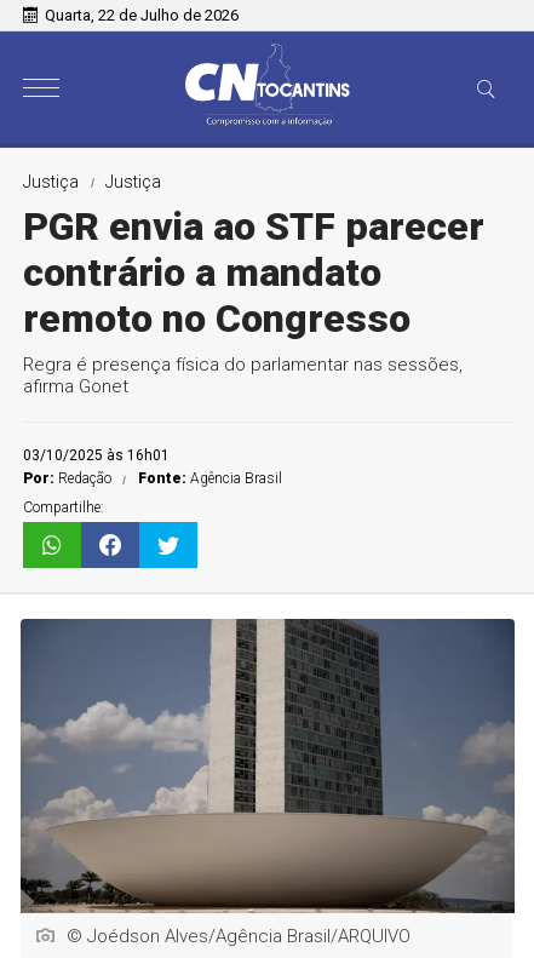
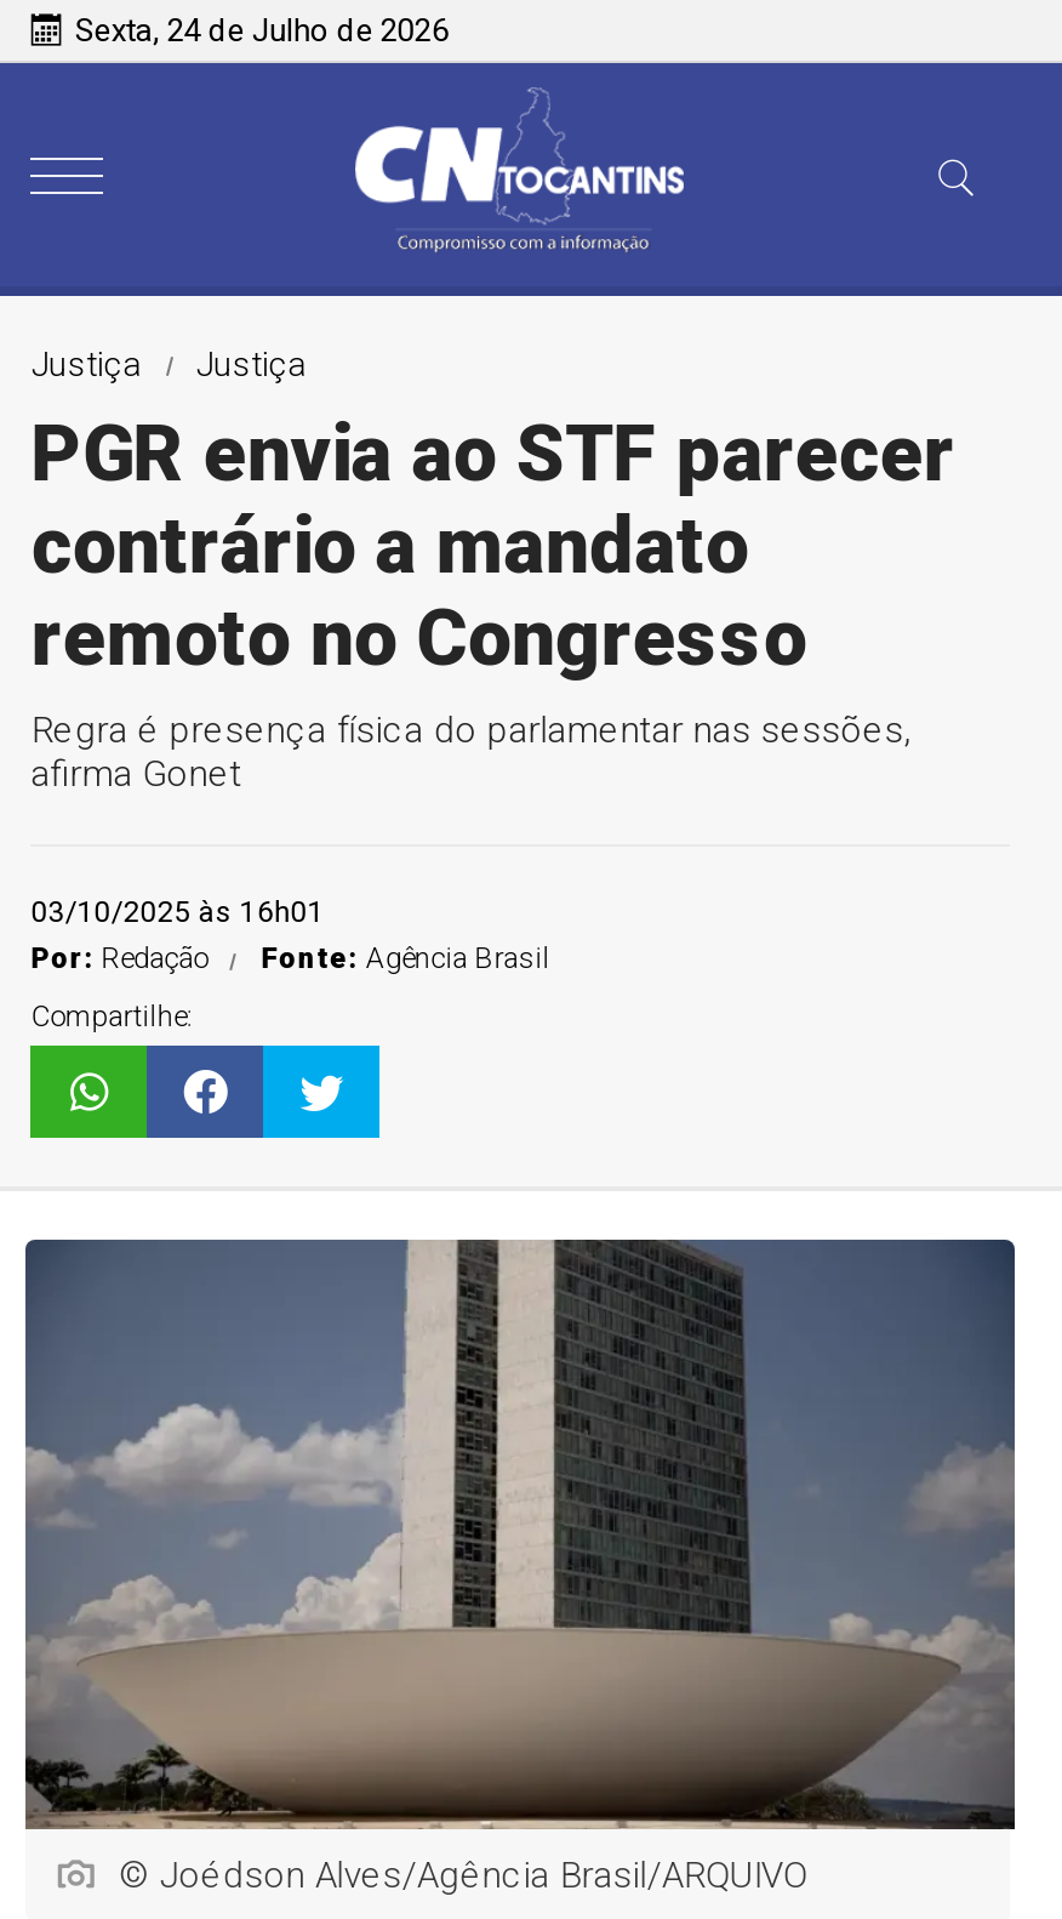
- Quarta, 22 de Julho de 2026
+ Sexta, 24 de Julho de 2026
